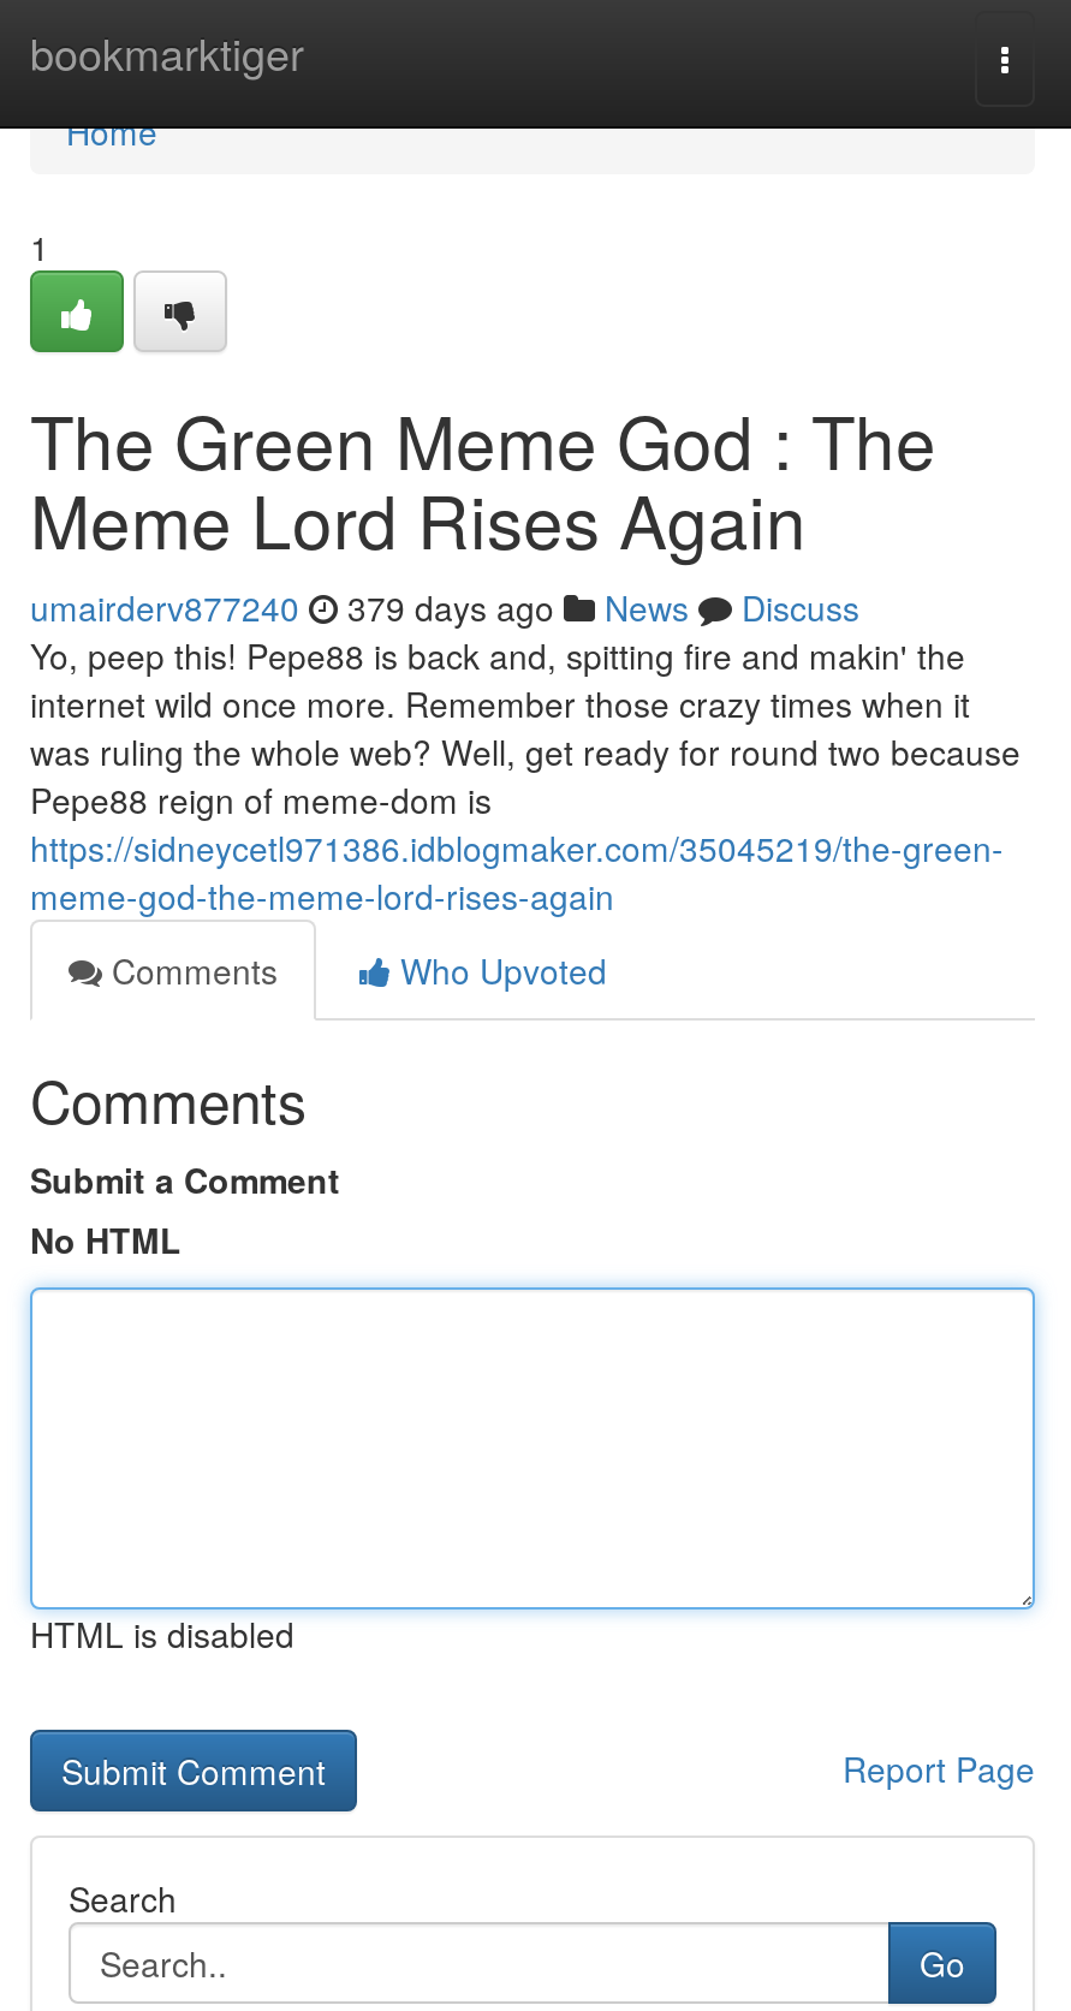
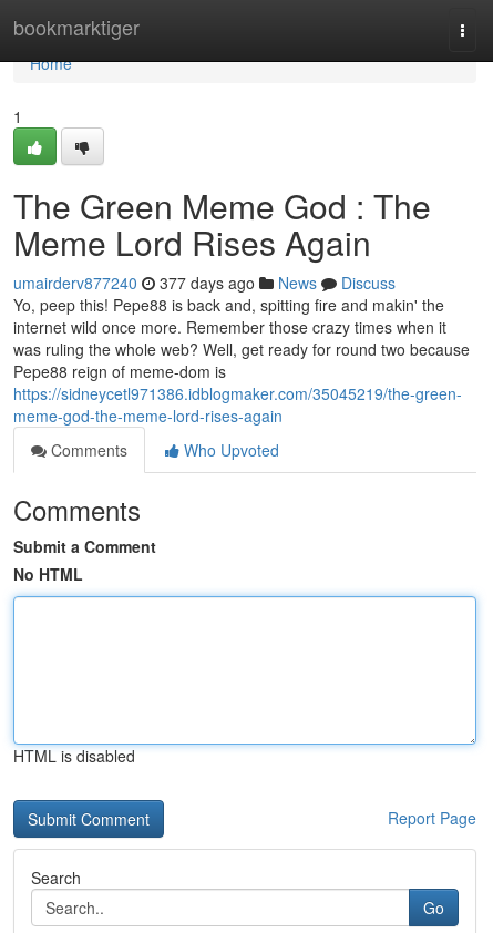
- umairderv877240 379 days ago News Discuss
+ umairderv877240 377 days ago News Discuss
